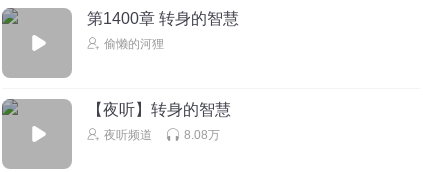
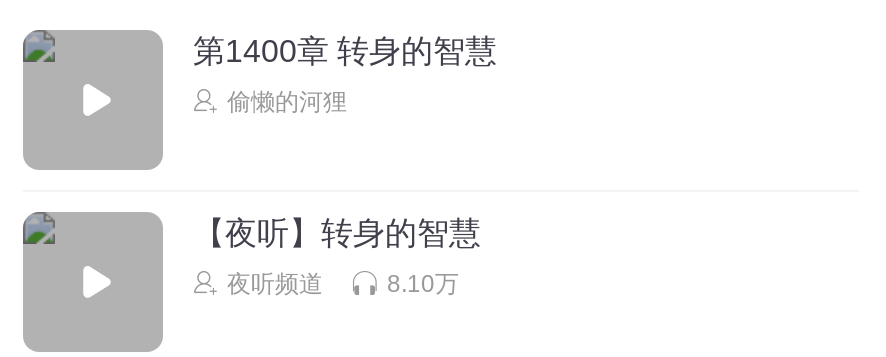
- 8.08万
+ 8.10万
